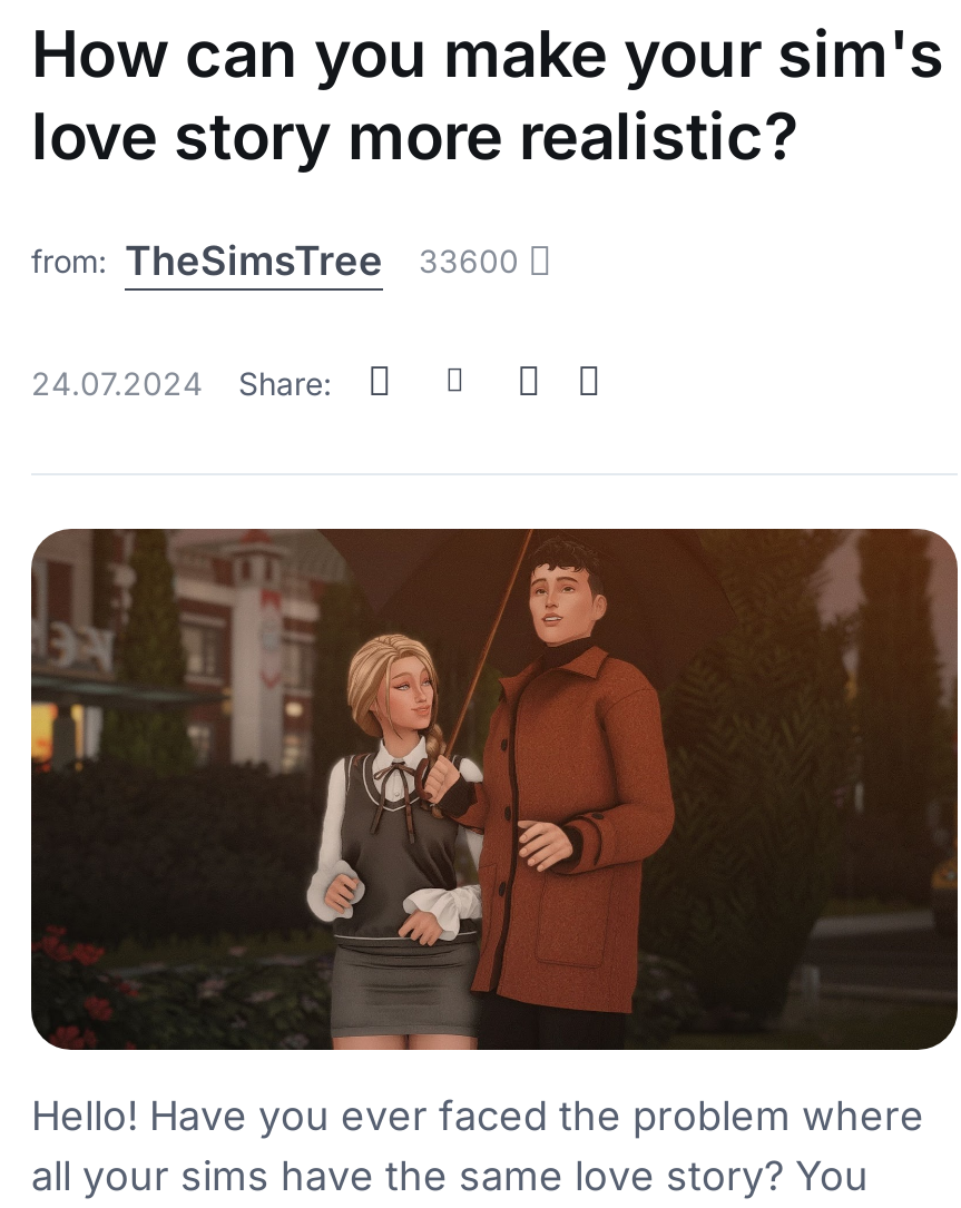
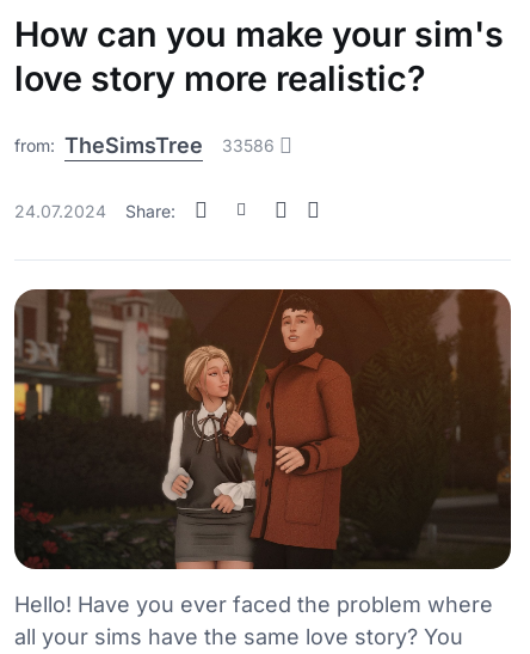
- from: TheSimsTree 33600
+ from: TheSimsTree 33586
